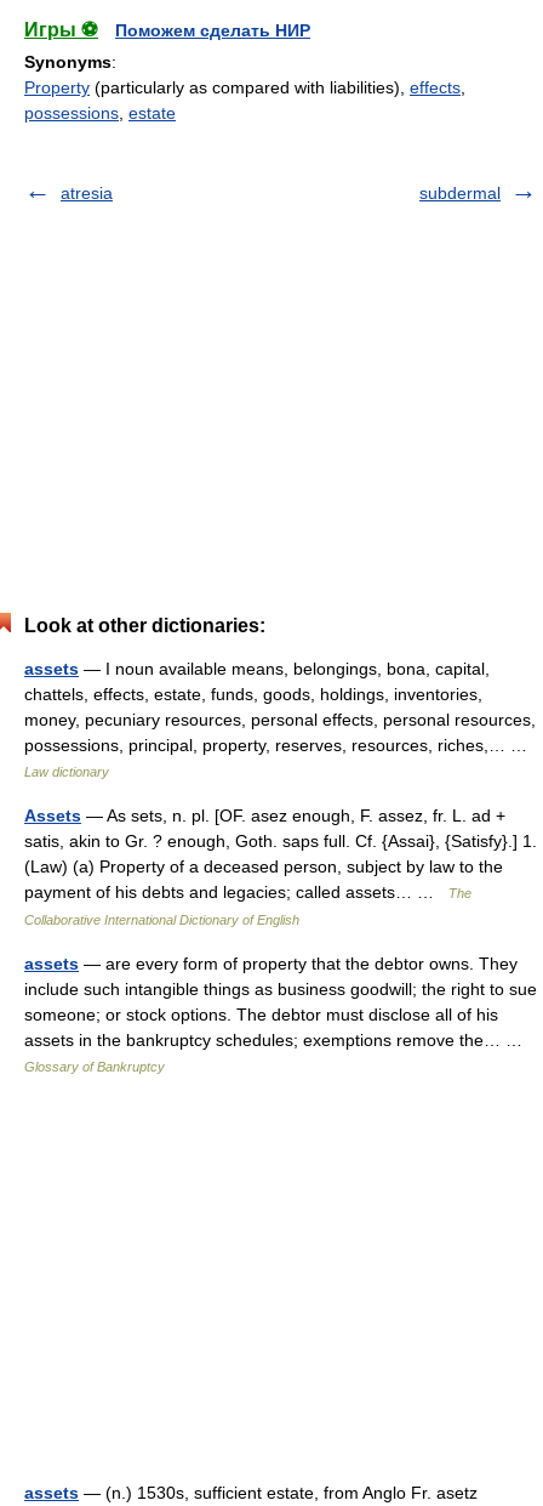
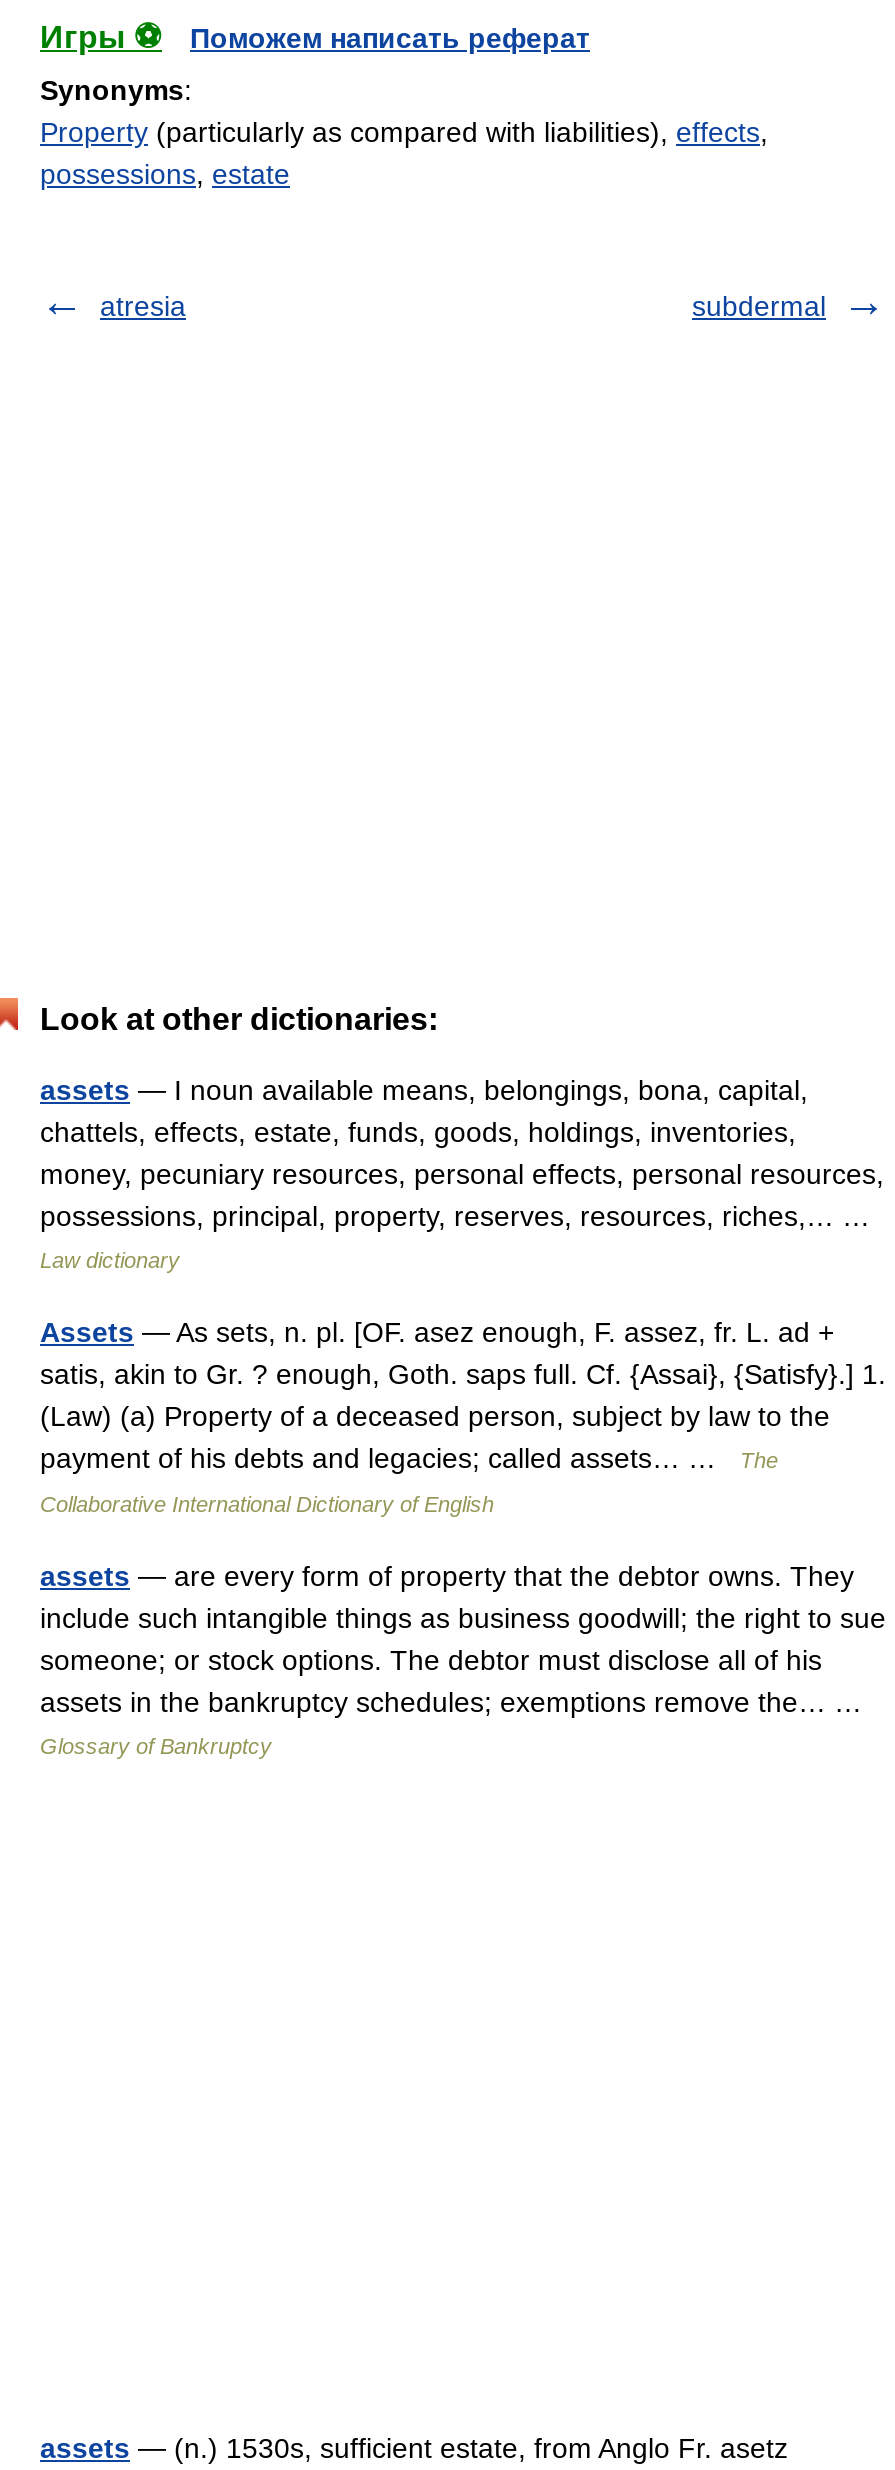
- Поможем сделать НИР
+ Поможем написать реферат
